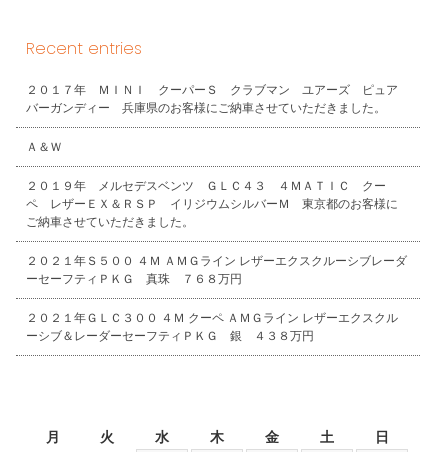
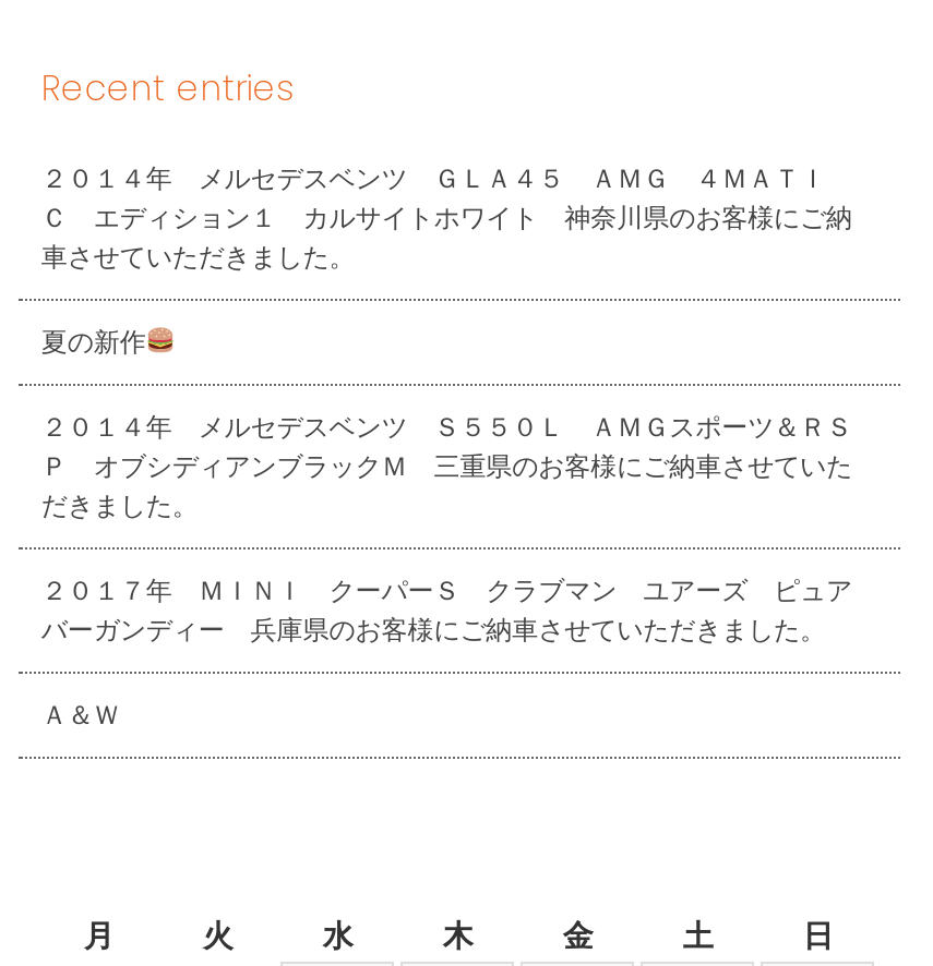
+ ２０１４年 メルセデスベンツ ＧＬＡ４５ ＡＭＧ ４ＭＡＴＩ
+ Ｃ エディション１ カルサイトホワイト 神奈川県のお客様にご納
+ 車させていただきました。
+ 夏の新作
+ ２０１４年 メルセデスベンツ Ｓ５５０Ｌ ＡＭＧスポーツ＆ＲＳ
+ Ｐ オブシディアンブラックＭ 三重県のお客様にご納車させていた
+ だきました。

moved down: ２０１７年 ＭＩＮＩ クーパーＳ クラブマン ユアーズ ピュア | バーガンディー 兵庫県のお客様にご納車させていただきました。

- ２０１９年 メルセデスベンツ ＧＬＣ４３ ４ＭＡＴＩＣ クー
- ペ レザーＥＸ＆ＲＳＰ イリジウムシルバーＭ 東京都のお客様に
- ご納車させていただきました。
- ２０２１年Ｓ５００ ４Ｍ ＡＭＧライン レザーエクスクルーシブレーダ
- ーセーフティＰＫＧ 真珠 ７６８万円
- ２０２１年ＧＬＣ３００ ４Ｍ クーペ ＡＭＧライン レザーエクスクル
- ーシブ＆レーダーセーフティＰＫＧ 銀 ４３８万円
